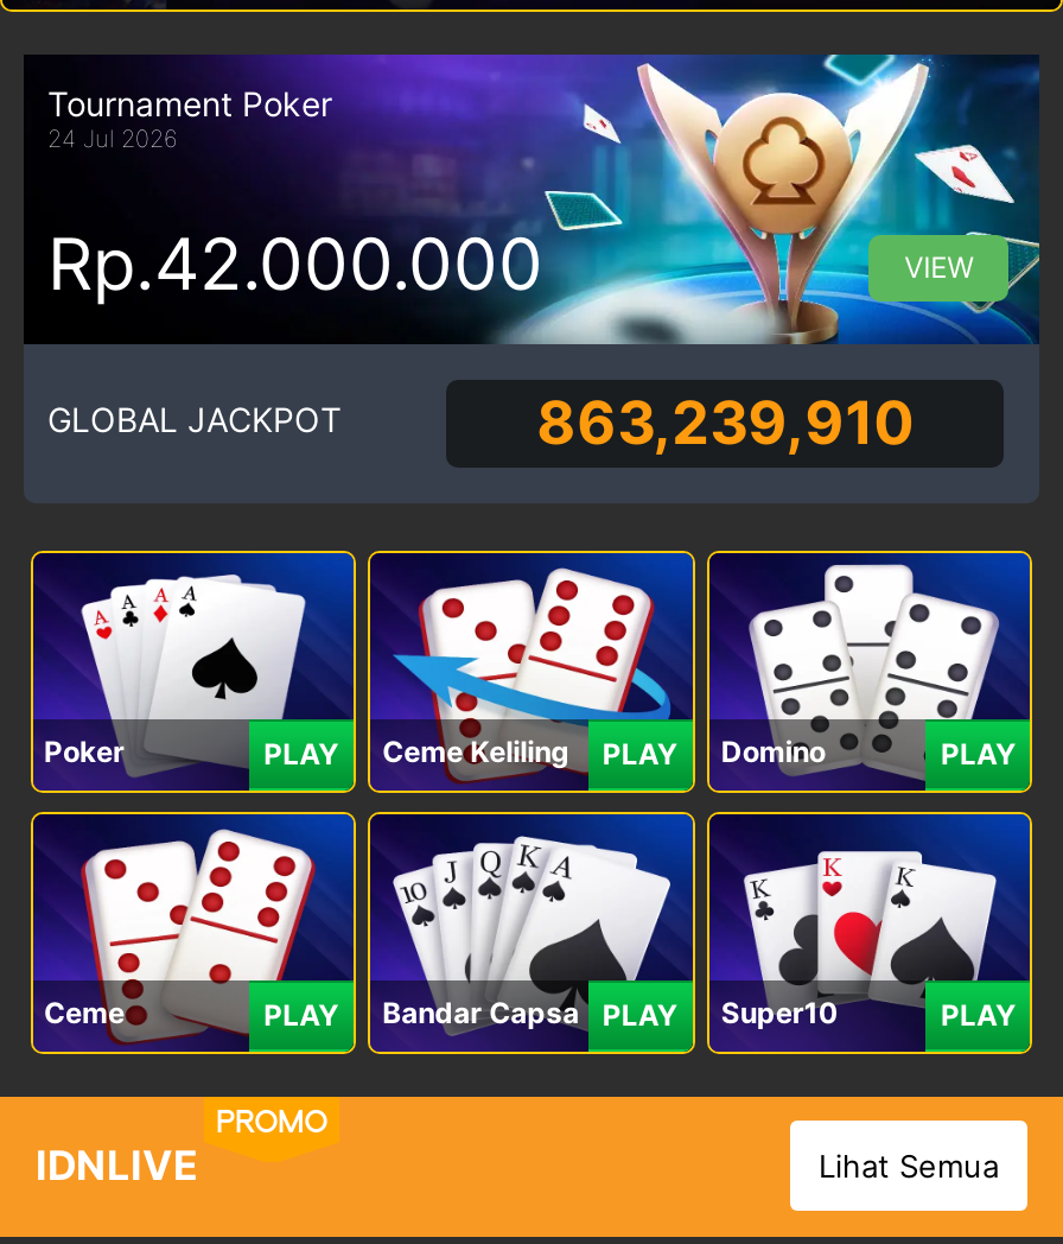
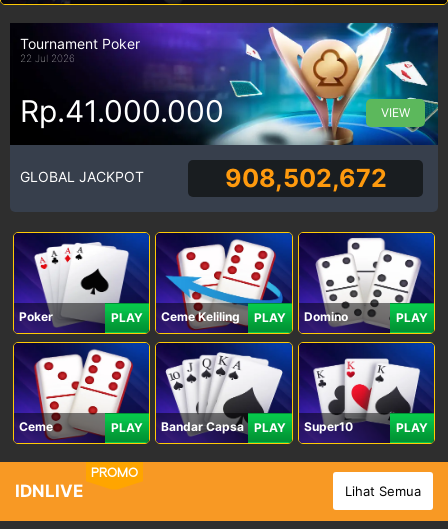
- 24 Jul 2026
+ 22 Jul 2026

- Rp.42.000.000
+ Rp.41.000.000

- 863,239,910
+ 908,502,672
